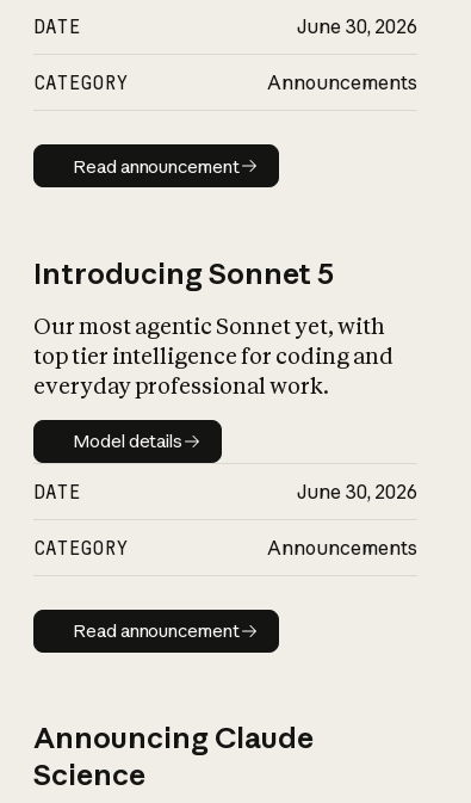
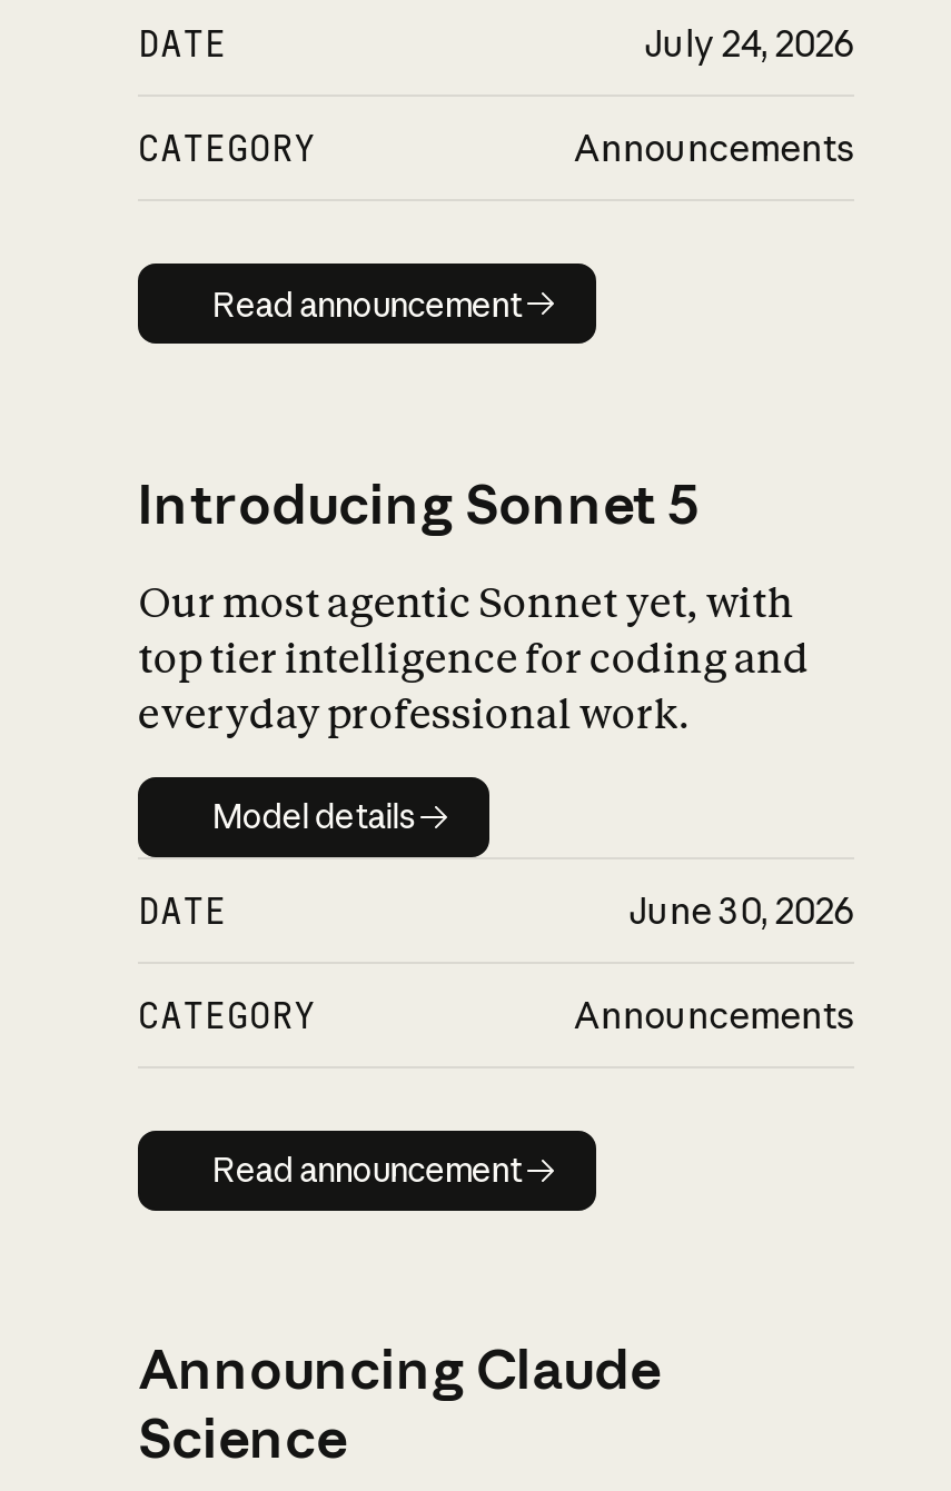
- June 30, 2026
+ July 24, 2026
